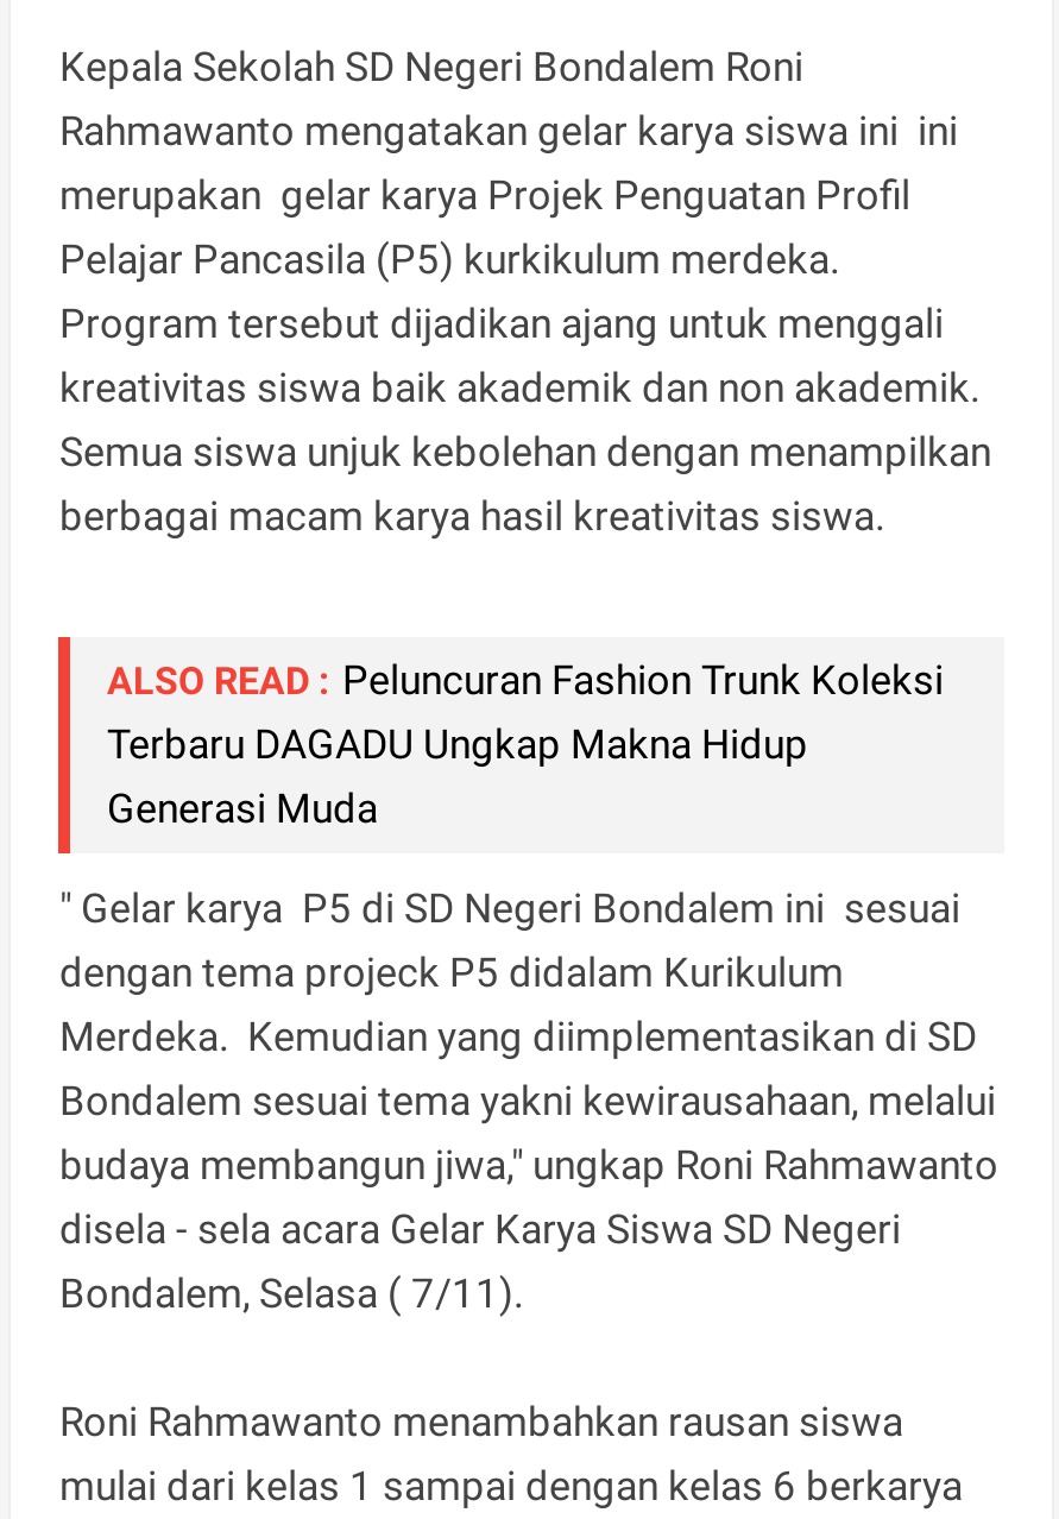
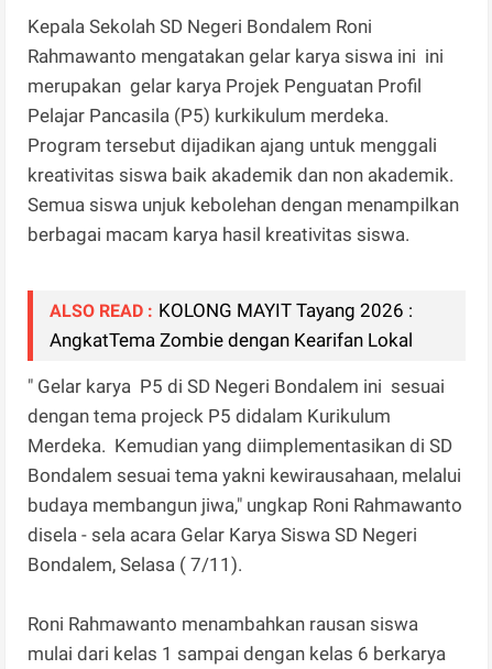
- ALSO READ : Peluncuran Fashion Trunk Koleksi
- Terbaru DAGADU Ungkap Makna Hidup
- Generasi Muda
+ ALSO READ : KOLONG MAYIT Tayang 2026 :
+ AngkatTema Zombie dengan Kearifan Lokal
